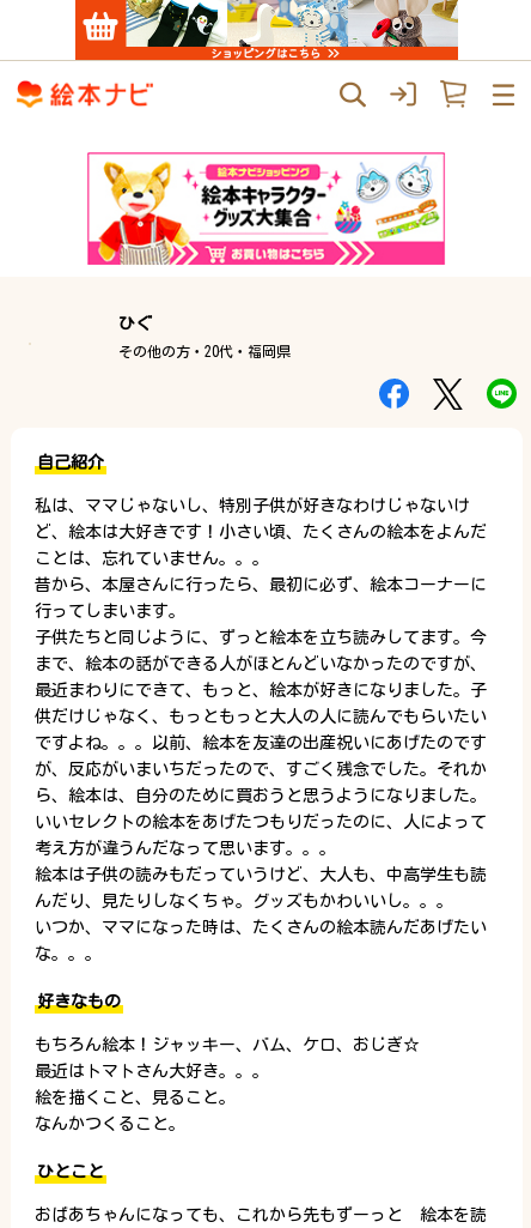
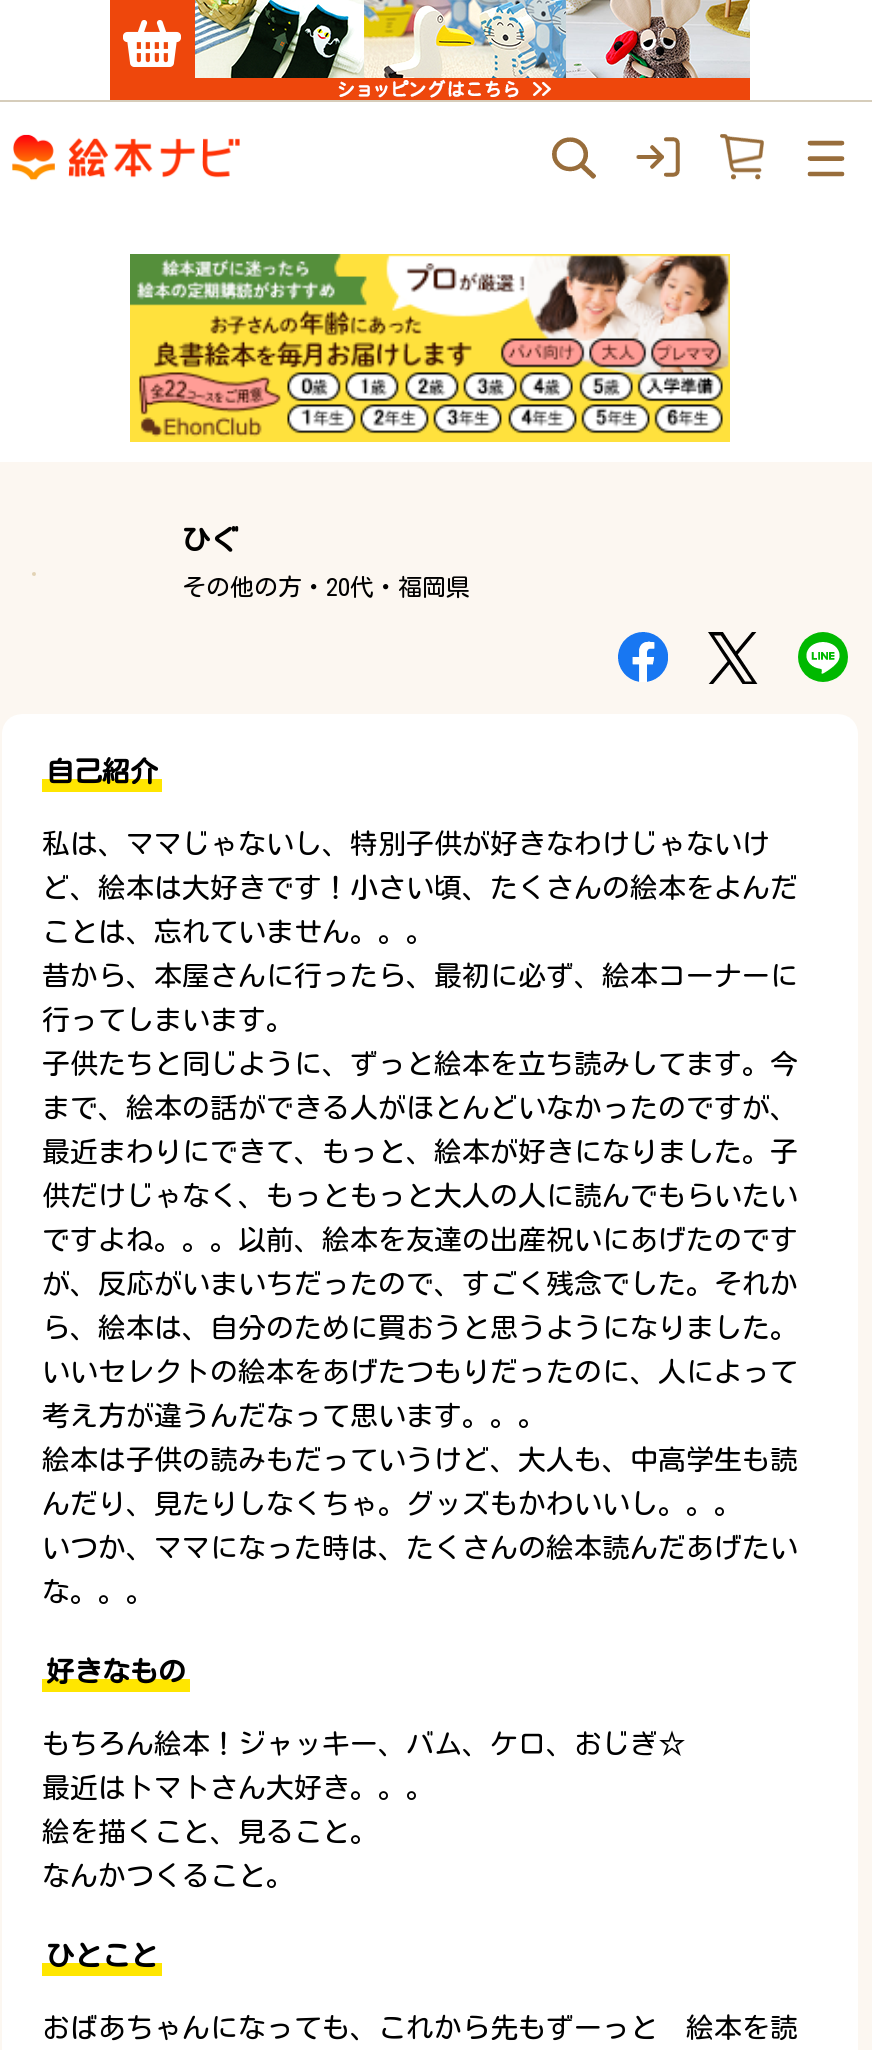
- [image]
+ [image]
